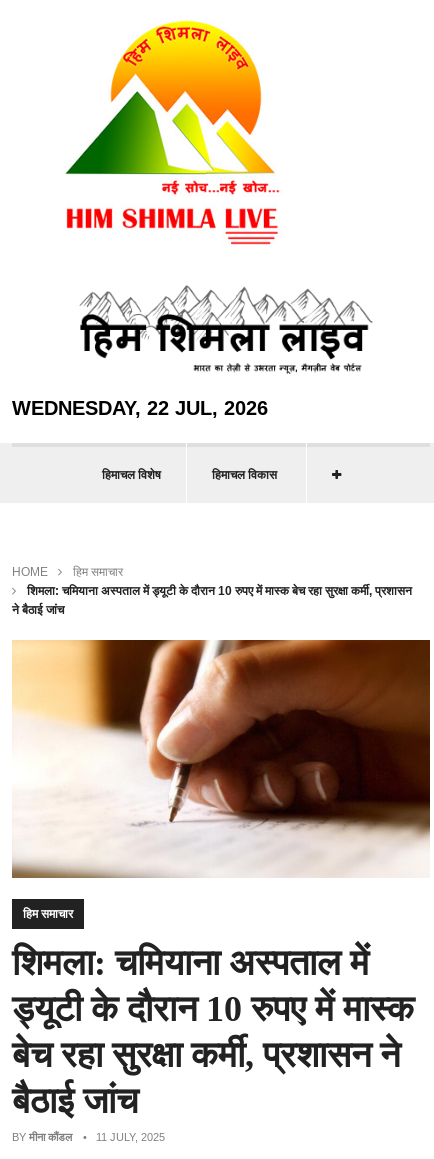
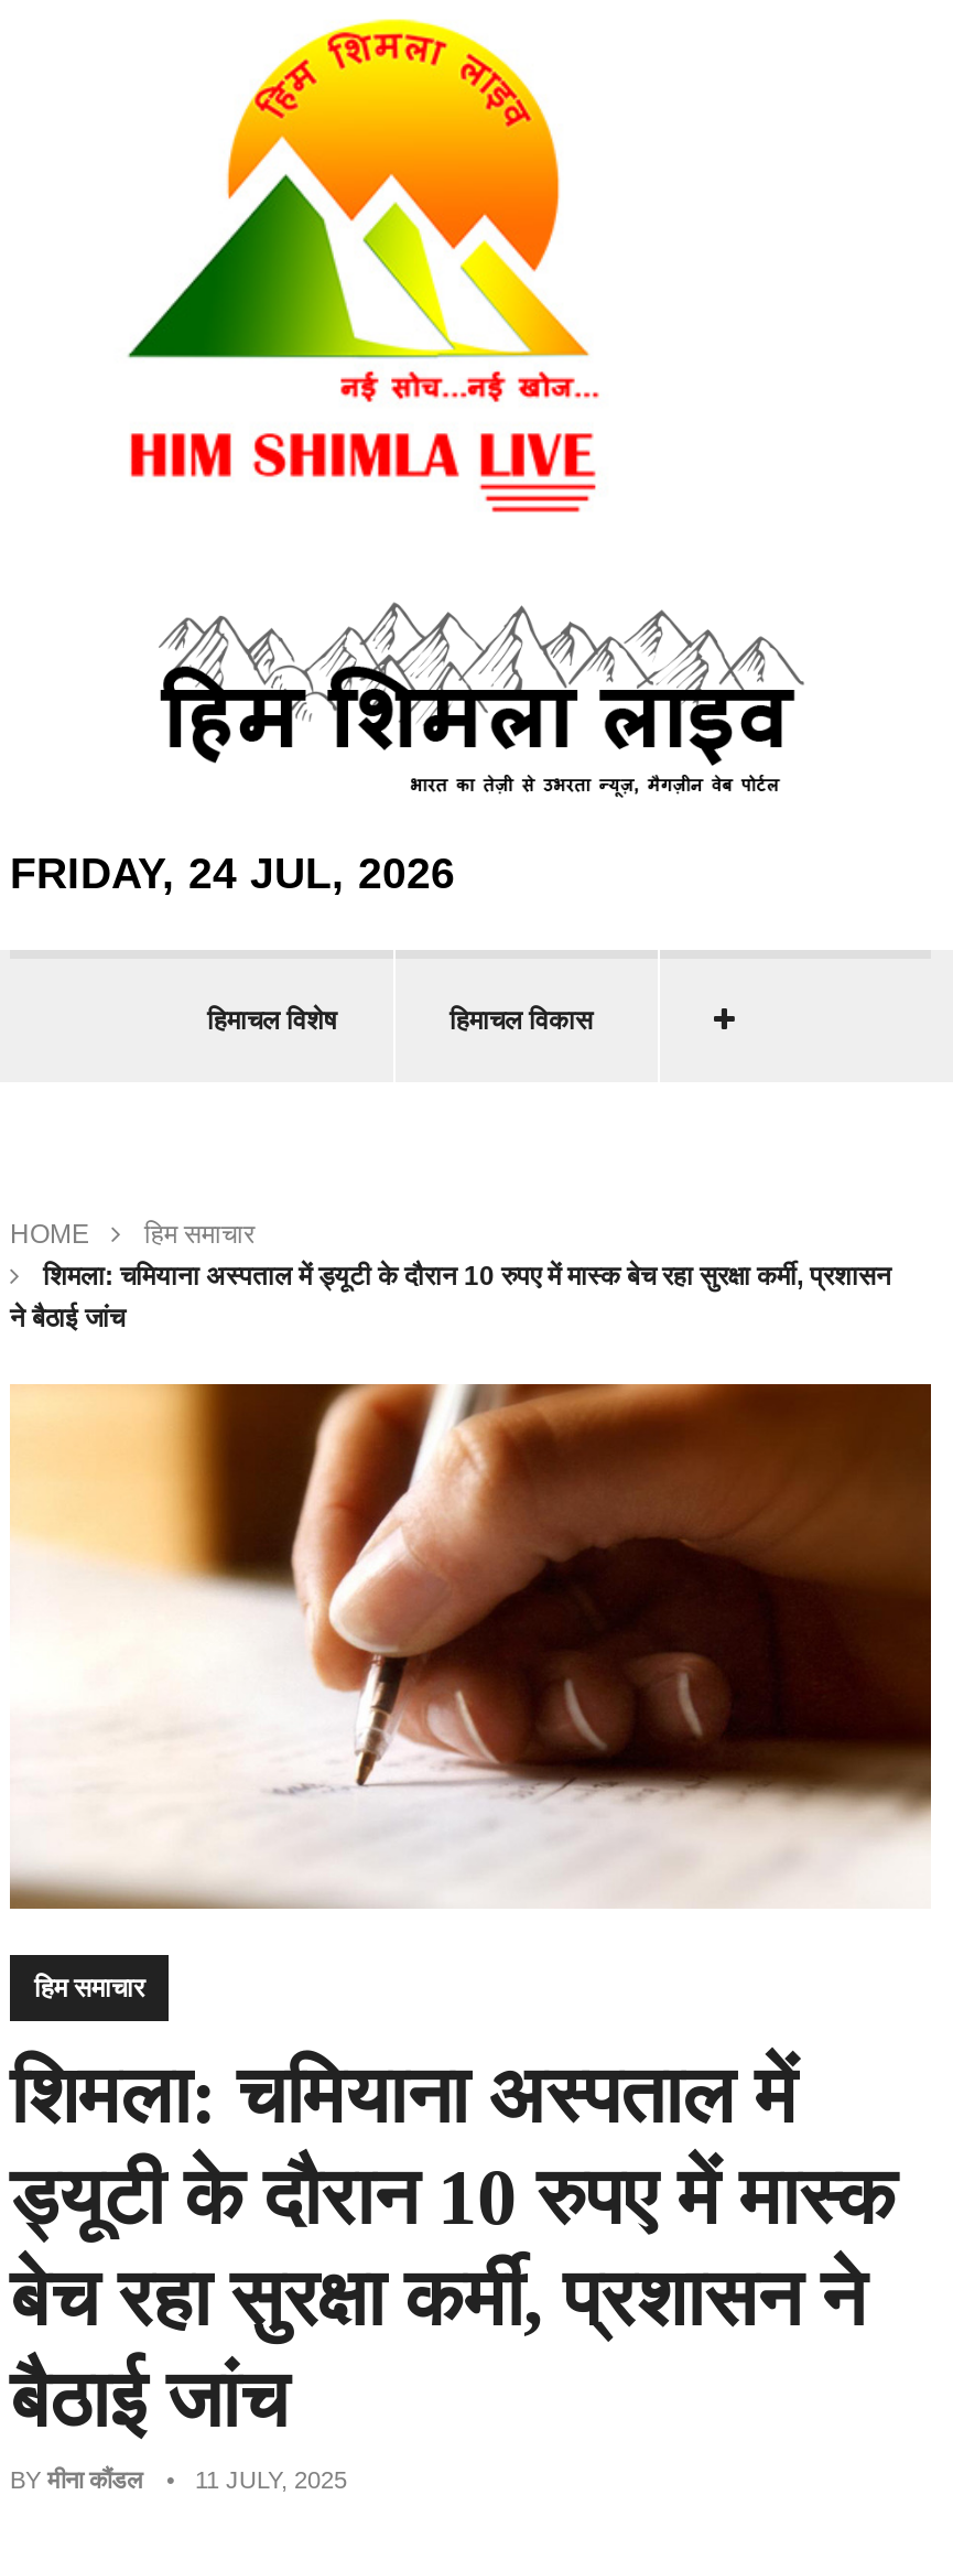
- WEDNESDAY, 22 JUL, 2026
+ FRIDAY, 24 JUL, 2026
